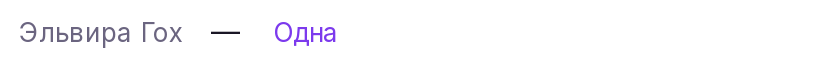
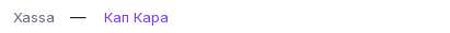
- Эльвира Гох
+ Xassa

- Одна
+ Кап Кара
